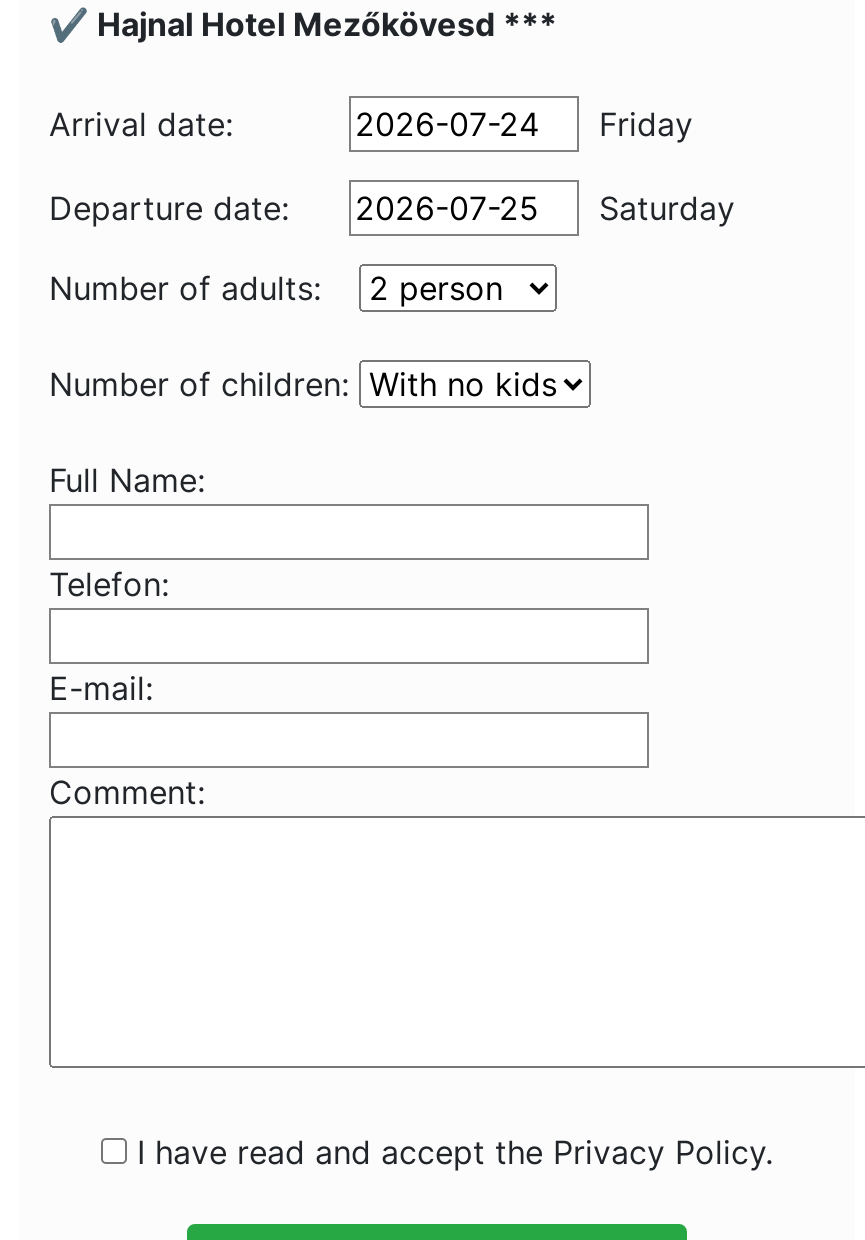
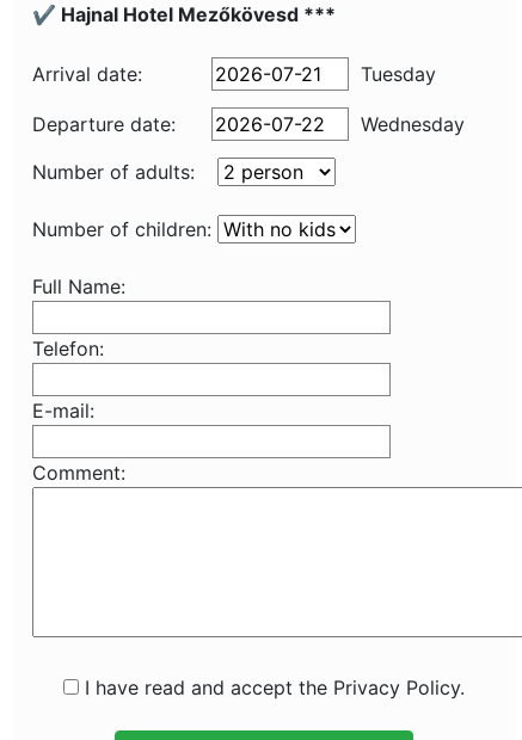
- Friday
+ Tuesday

- Saturday
+ Wednesday
